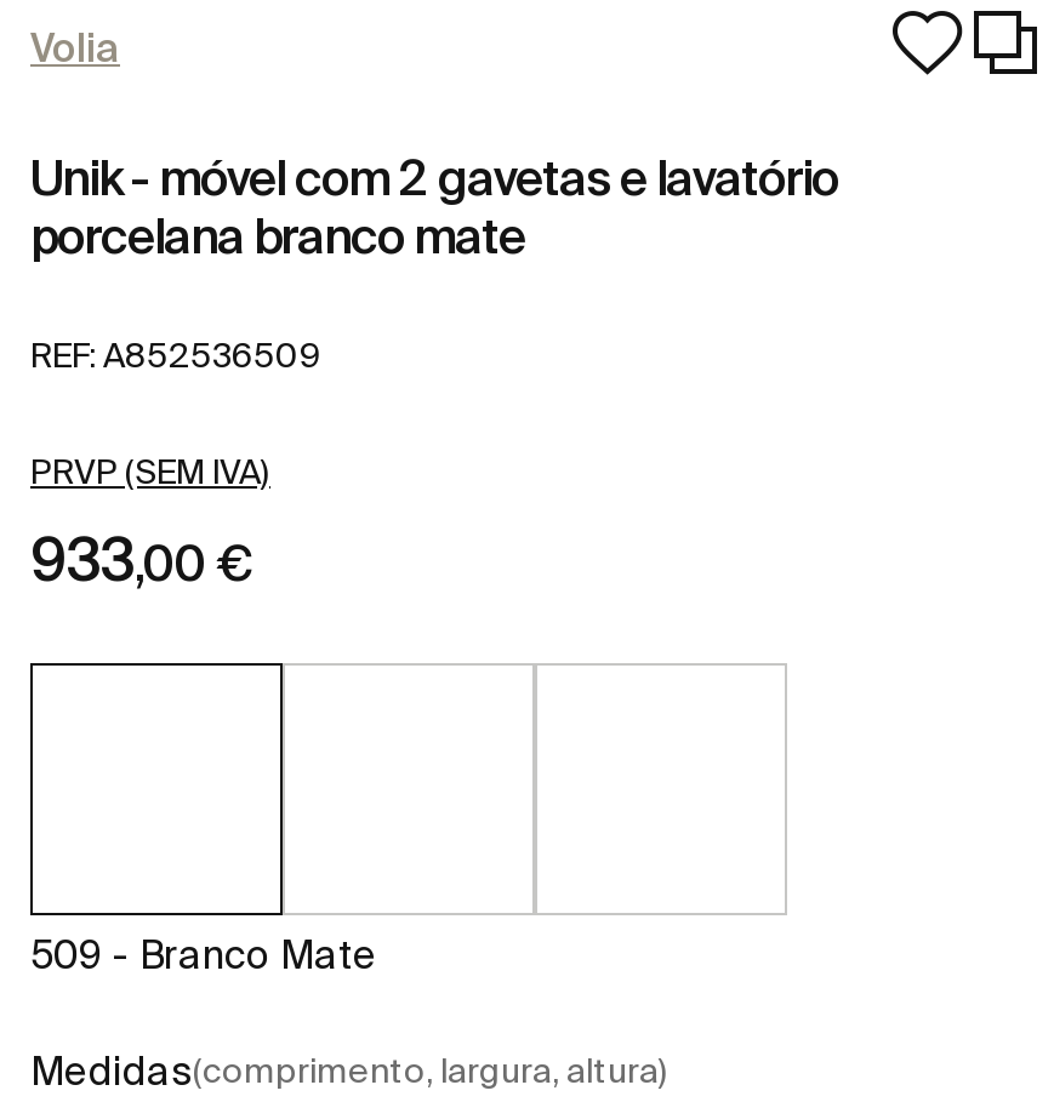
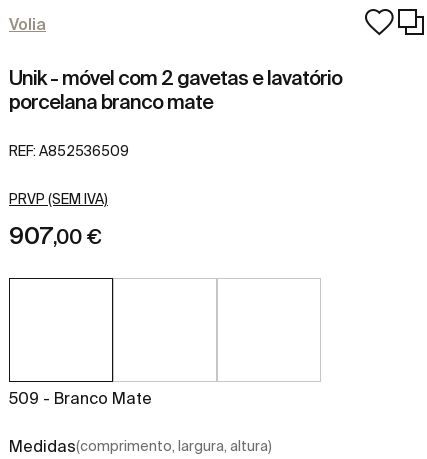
- 933,00 €
+ 907,00 €
